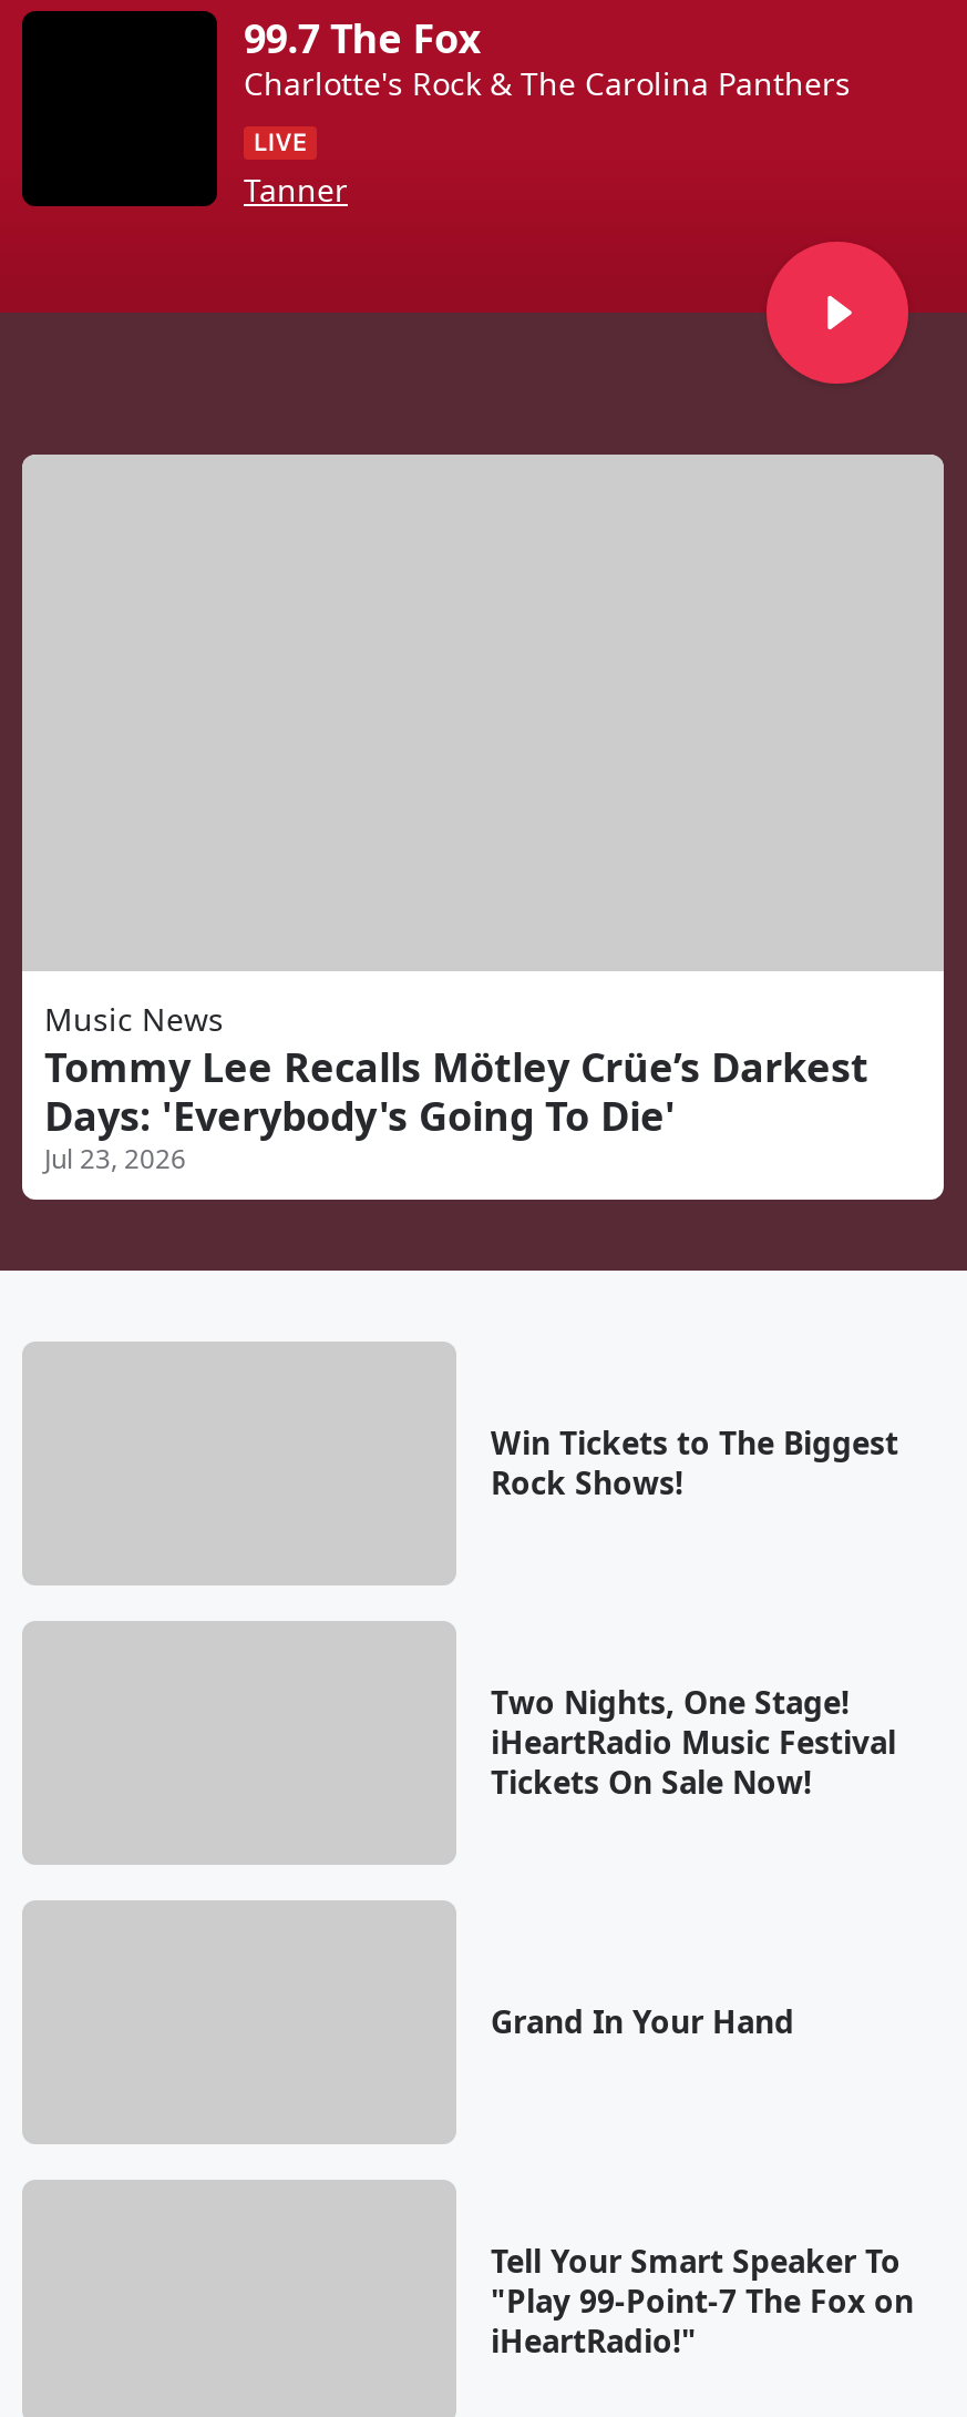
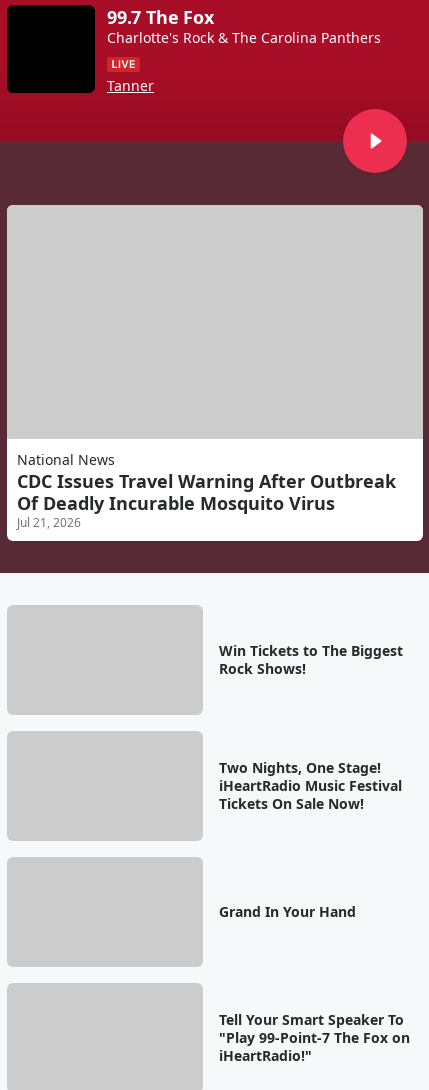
- Music News
- Tommy Lee Recalls Mötley Crüe’s Darkest
- Days: 'Everybody's Going To Die'
- Jul 23, 2026
+ National News
+ CDC Issues Travel Warning After Outbreak
+ Of Deadly Incurable Mosquito Virus
+ Jul 21, 2026
